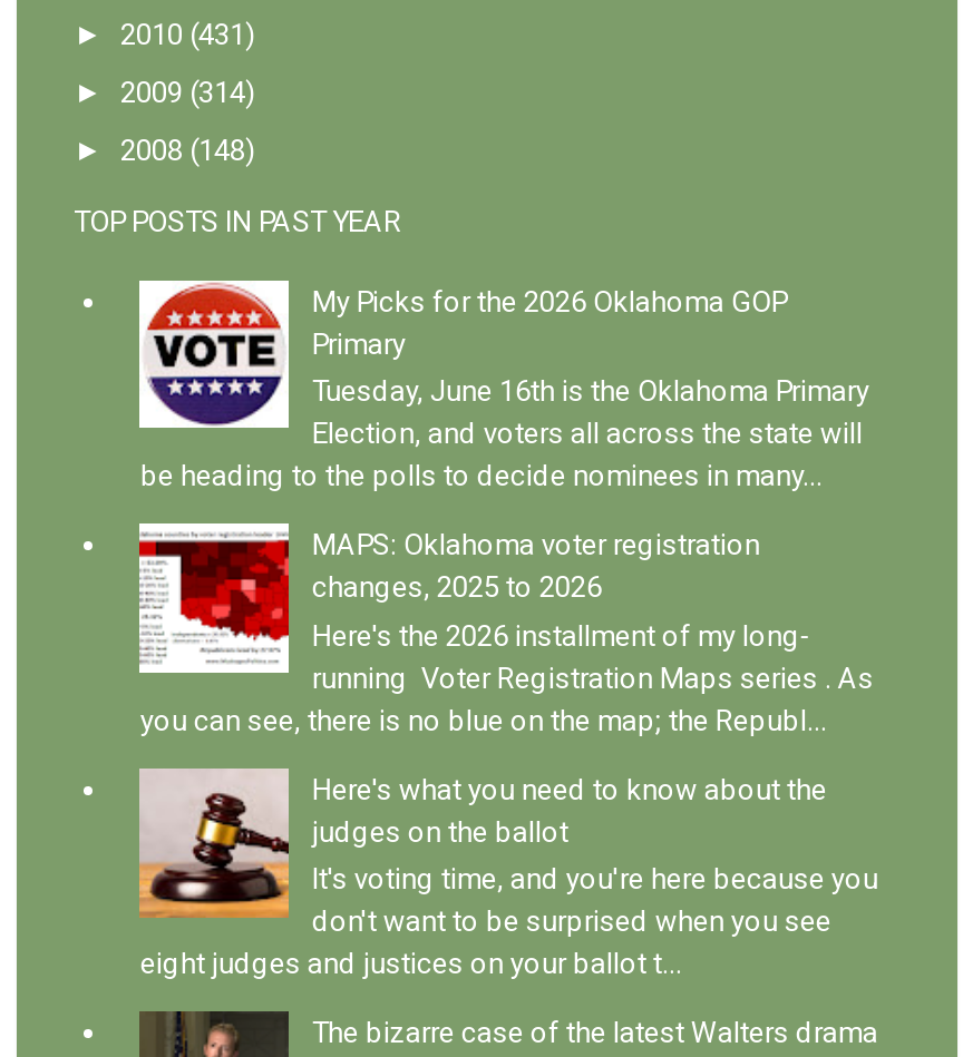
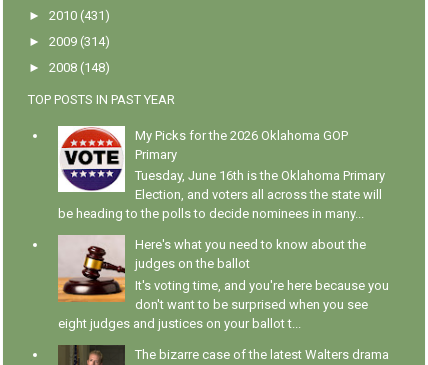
- [image]
- MAPS: Oklahoma voter registration
- changes, 2025 to 2026
- Here's the 2026 installment of my long-
- running Voter Registration Maps series . As
- you can see, there is no blue on the map; the Republ...
